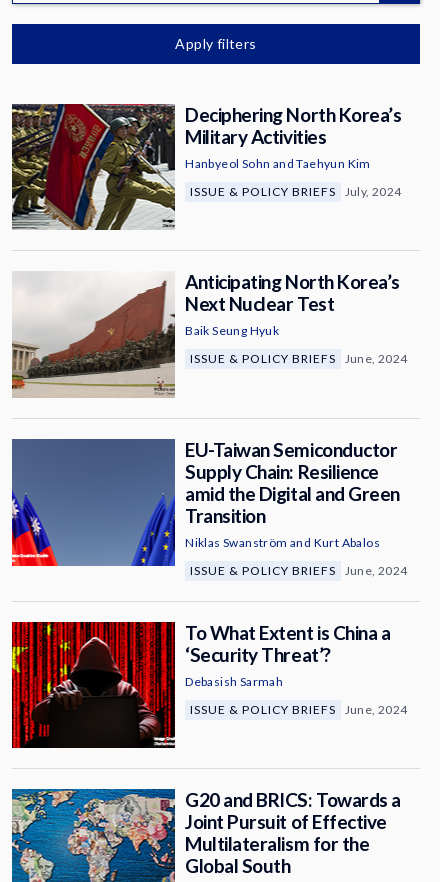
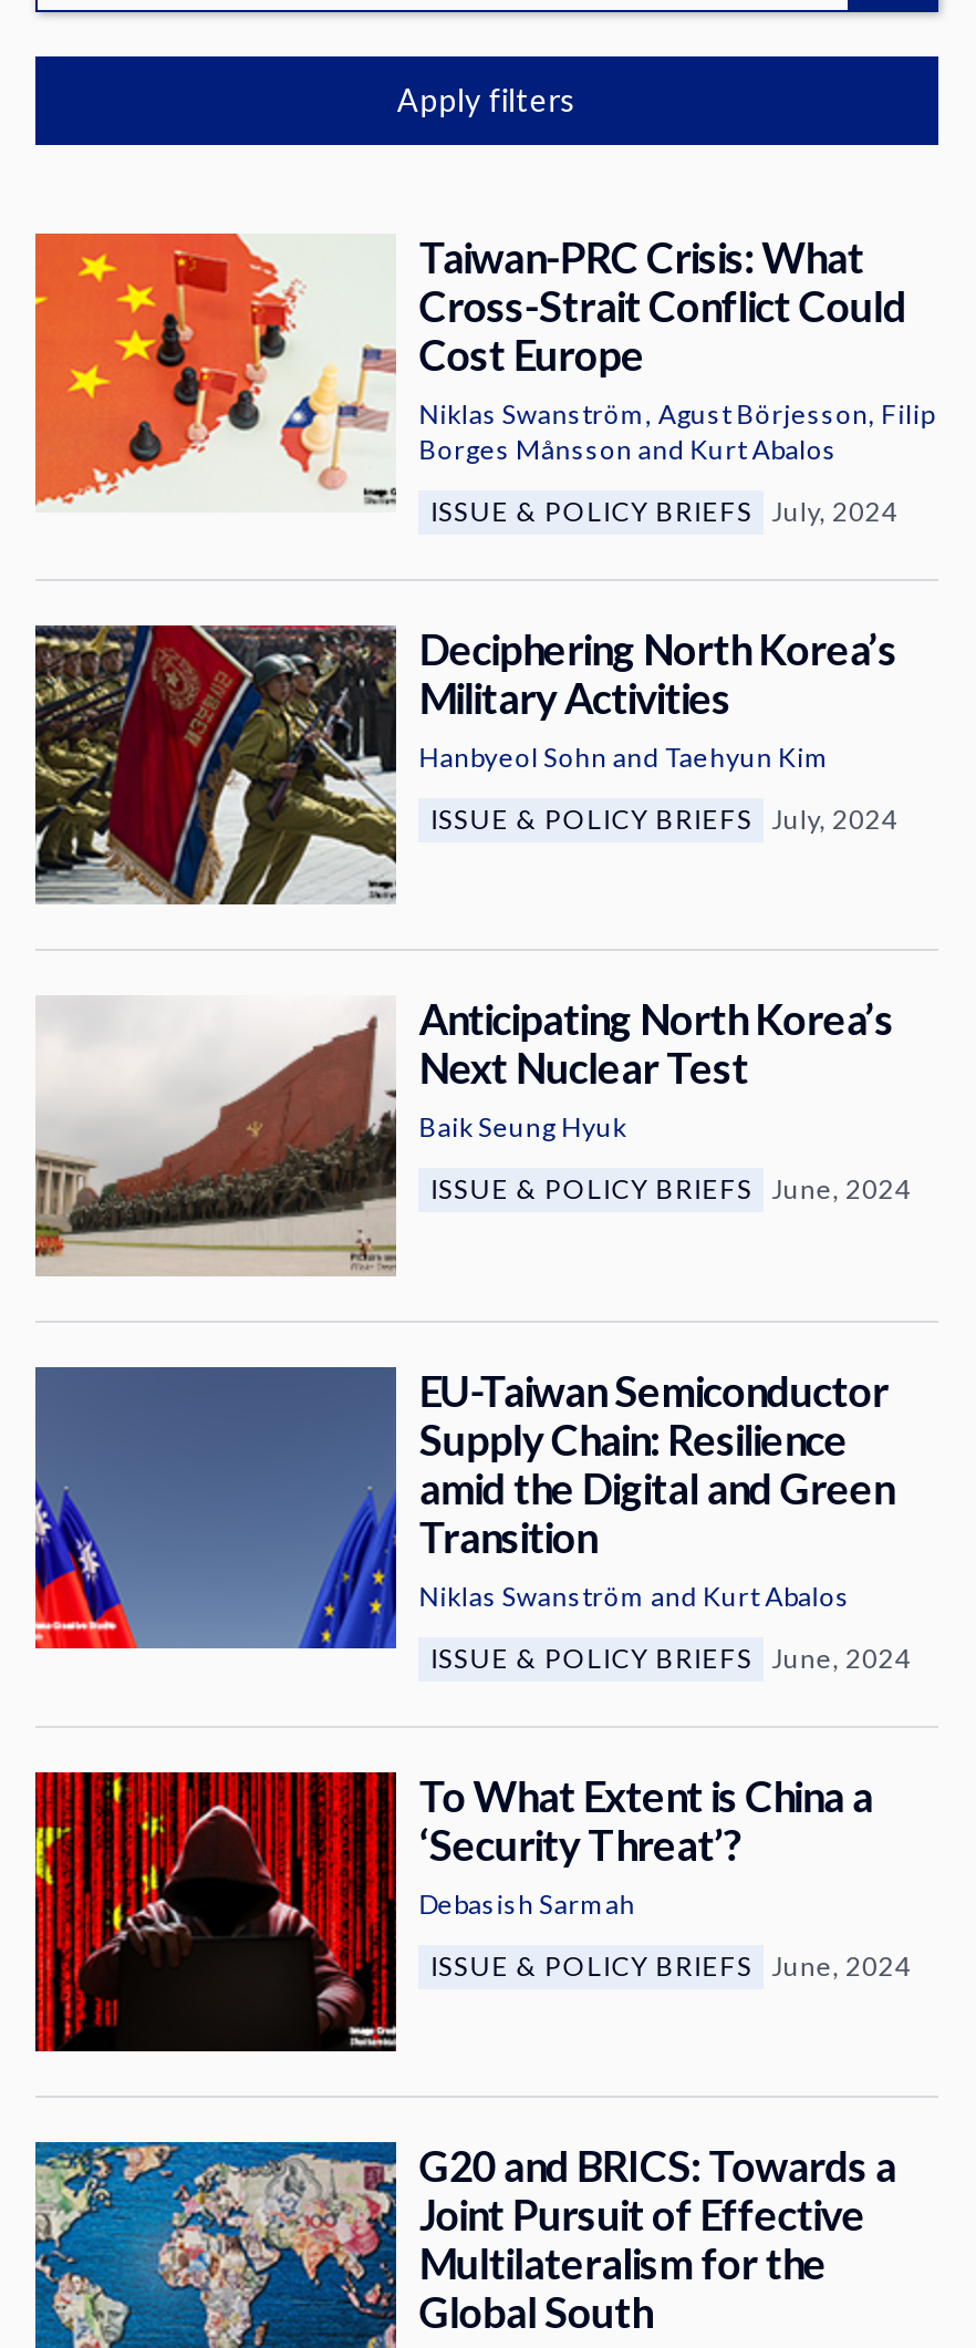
+ [image]
+ Taiwan-PRC Crisis: What
+ Cross-Strait Conflict Could
+ Cost Europe
+ Niklas Swanström, Agust Börjesson, Filip
+ Borges Månsson and Kurt Abalos
+ ISSUE & POLICY BRIEFS July, 2024
